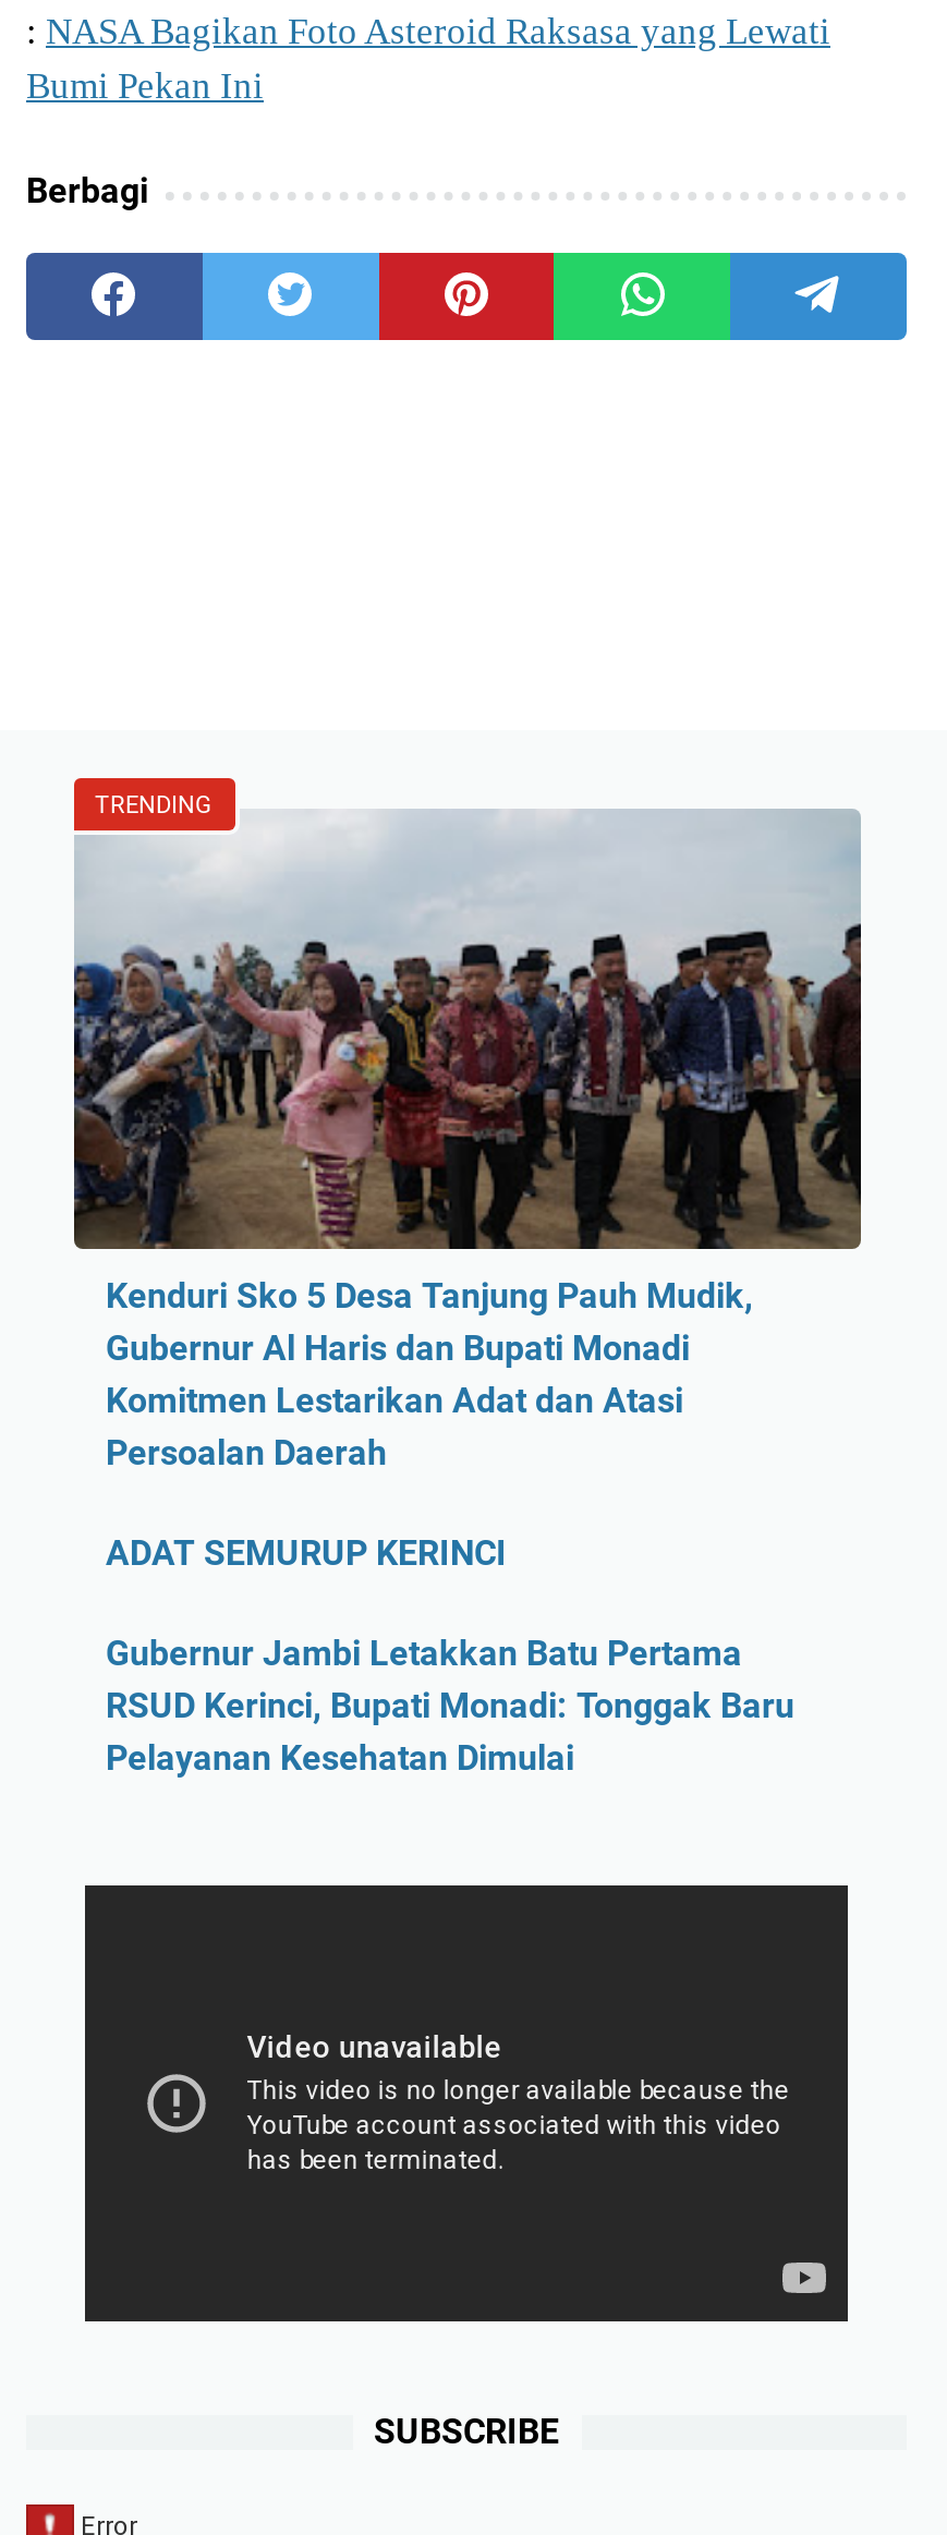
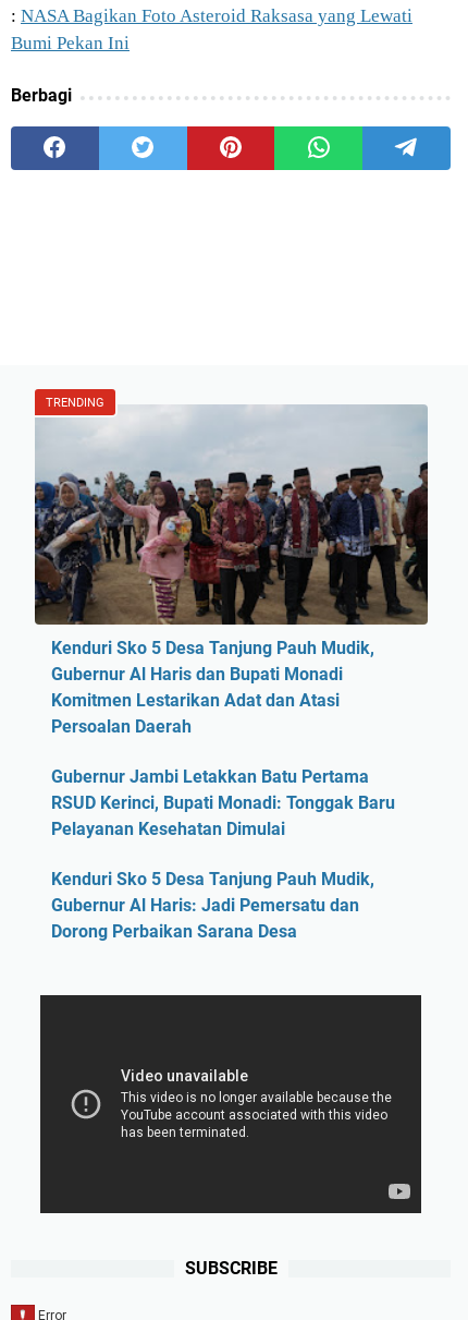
- ADAT SEMURUP KERINCI

moved up: Gubernur Jambi Letakkan Batu Pertama | RSUD Kerinci, Bupati Monadi: Tonggak Baru | Pelayanan Kesehatan Dimulai

+ Kenduri Sko 5 Desa Tanjung Pauh Mudik,
+ Gubernur Al Haris: Jadi Pemersatu dan
+ Dorong Perbaikan Sarana Desa
